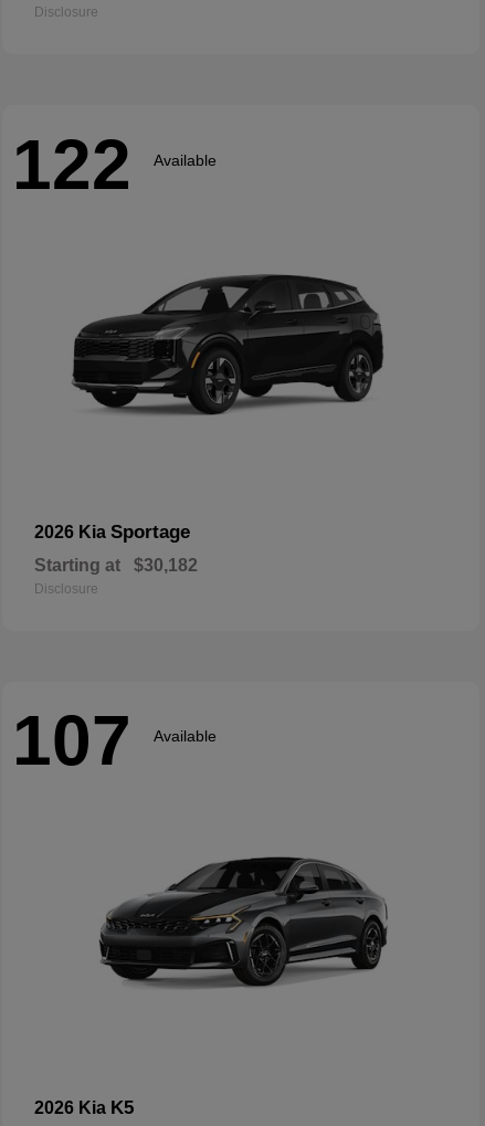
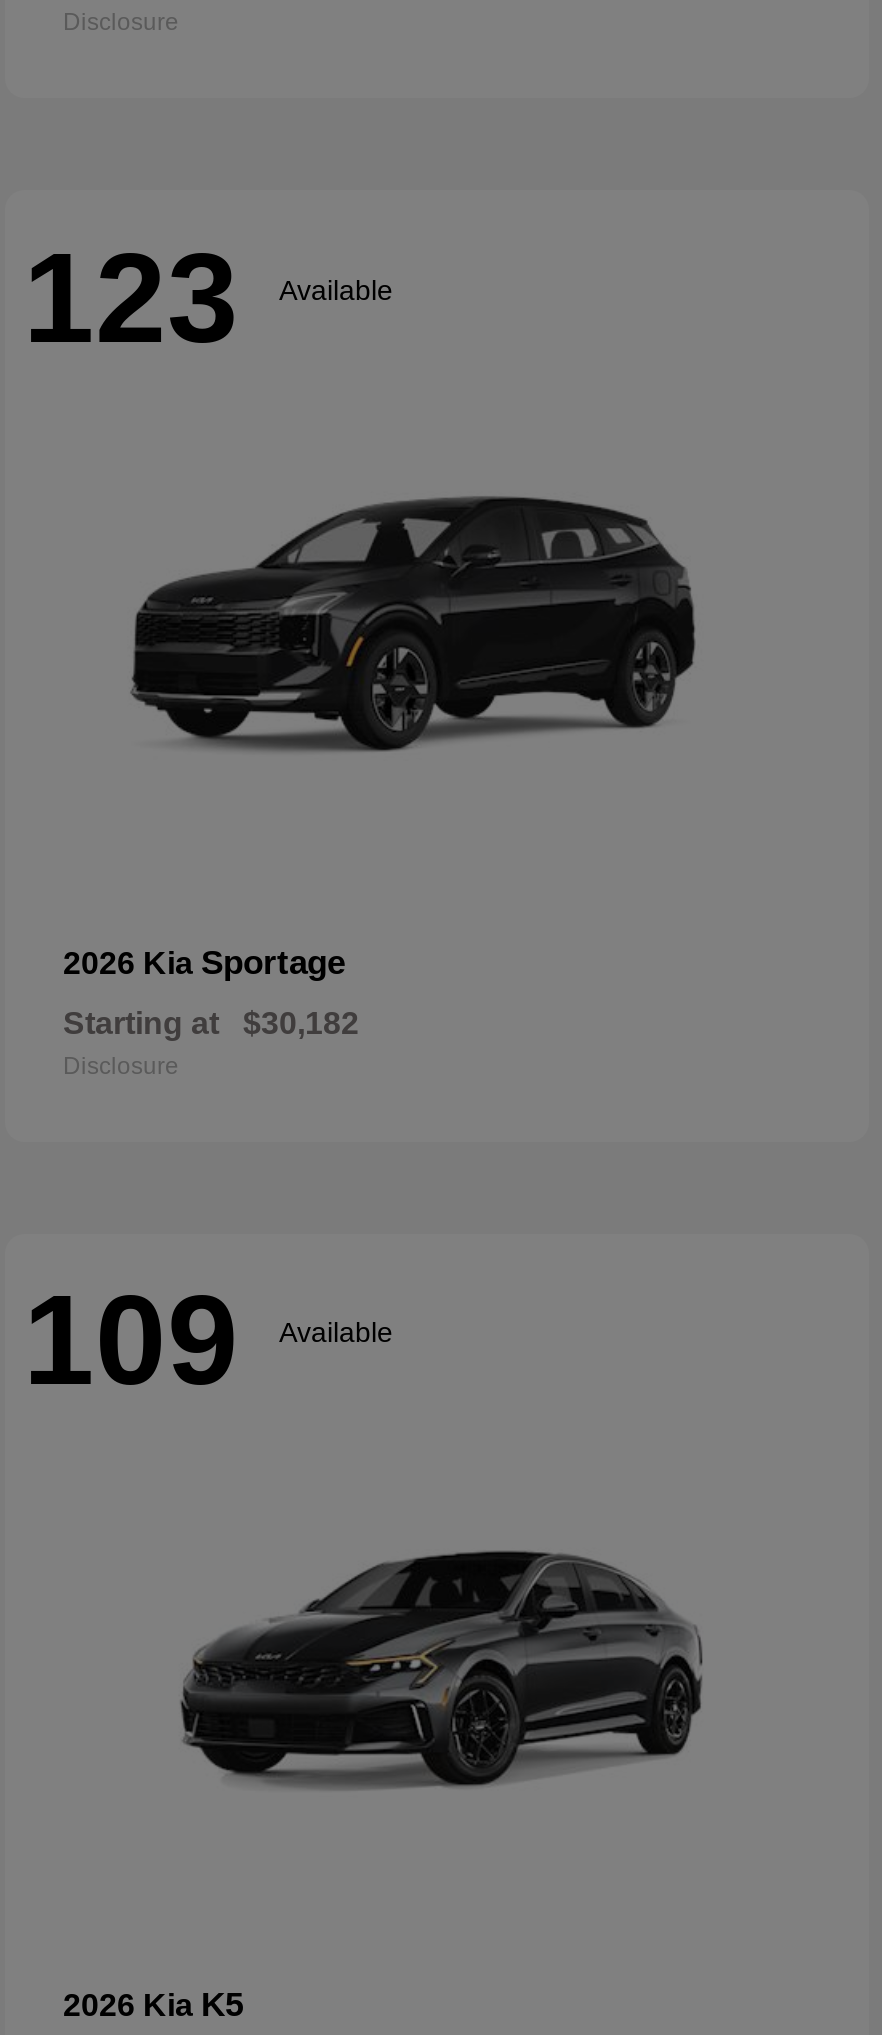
- 122 Available
+ 123 Available

- 107 Available
+ 109 Available
